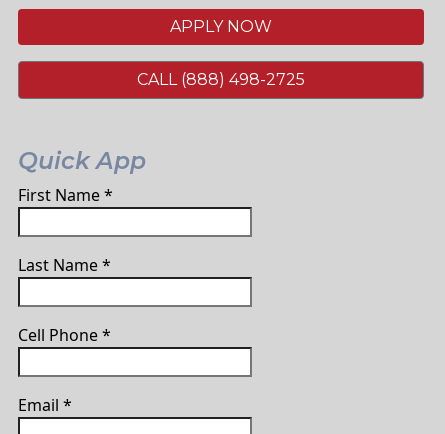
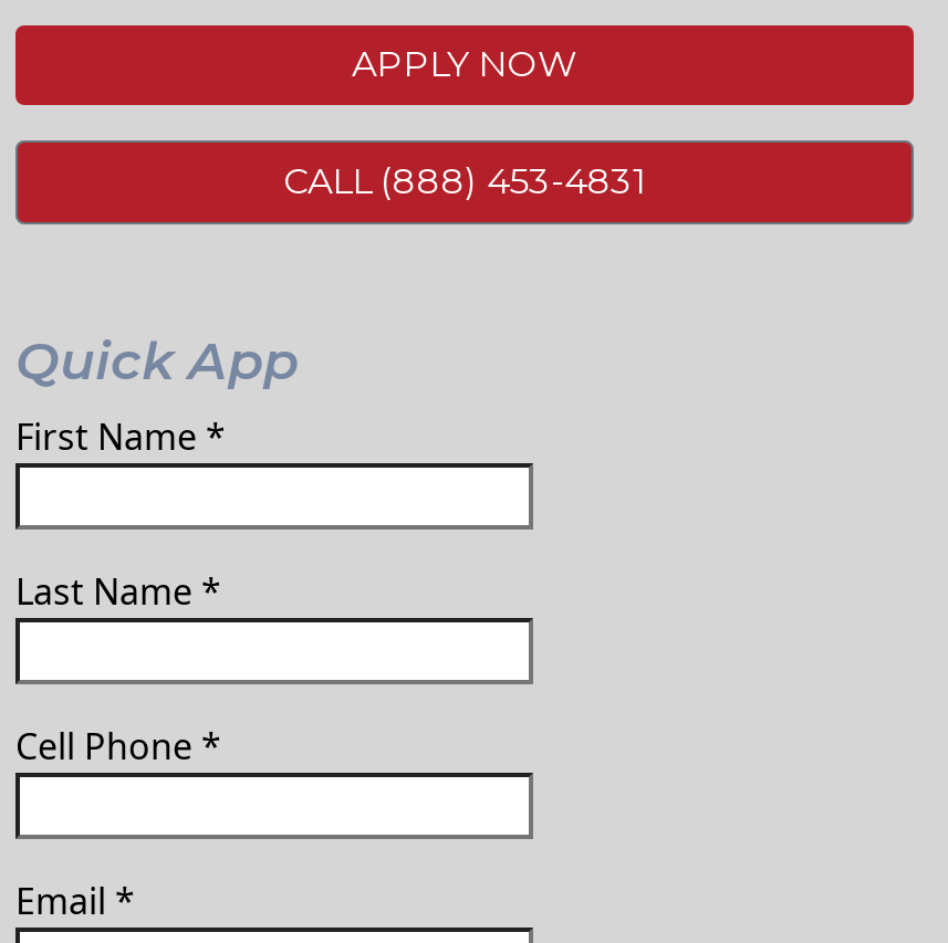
- CALL (888) 498-2725
+ CALL (888) 453-4831
